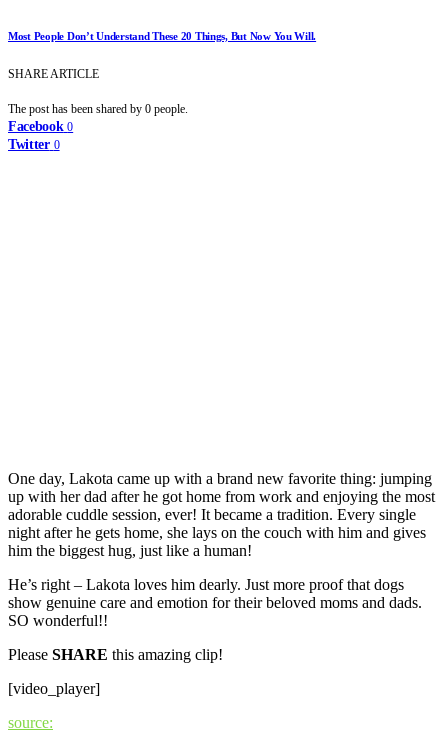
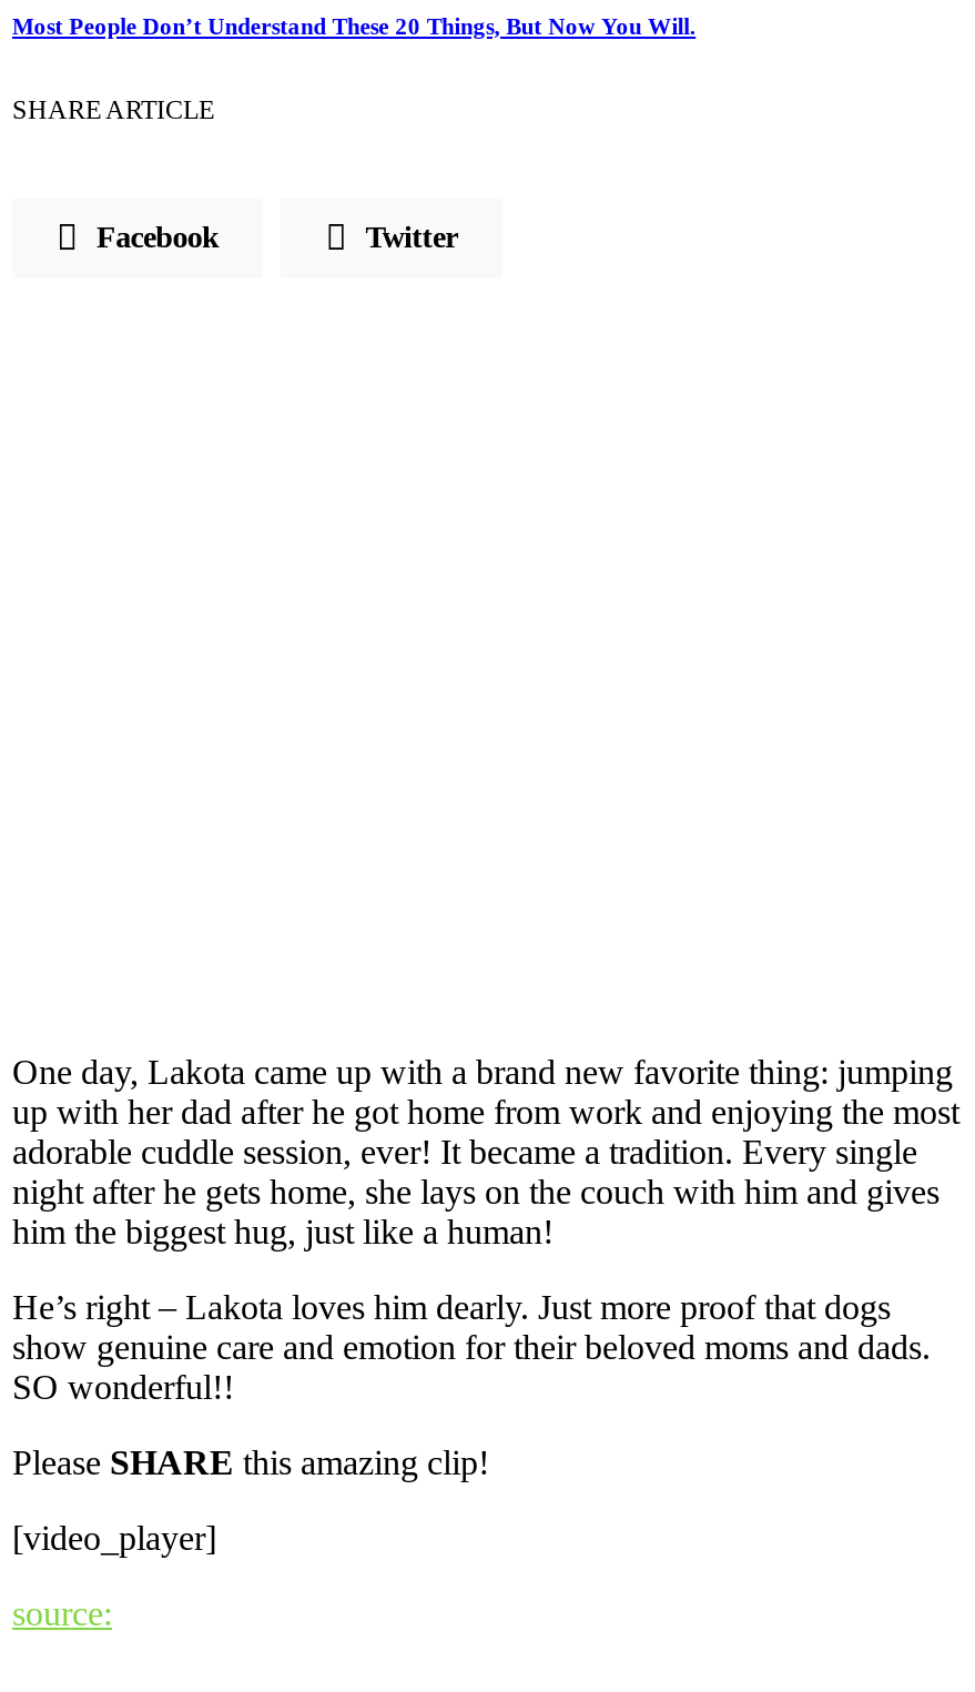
- The post has been shared by 0 people.
- Facebook 0
- Twitter 0
+ Facebook
+ Twitter
